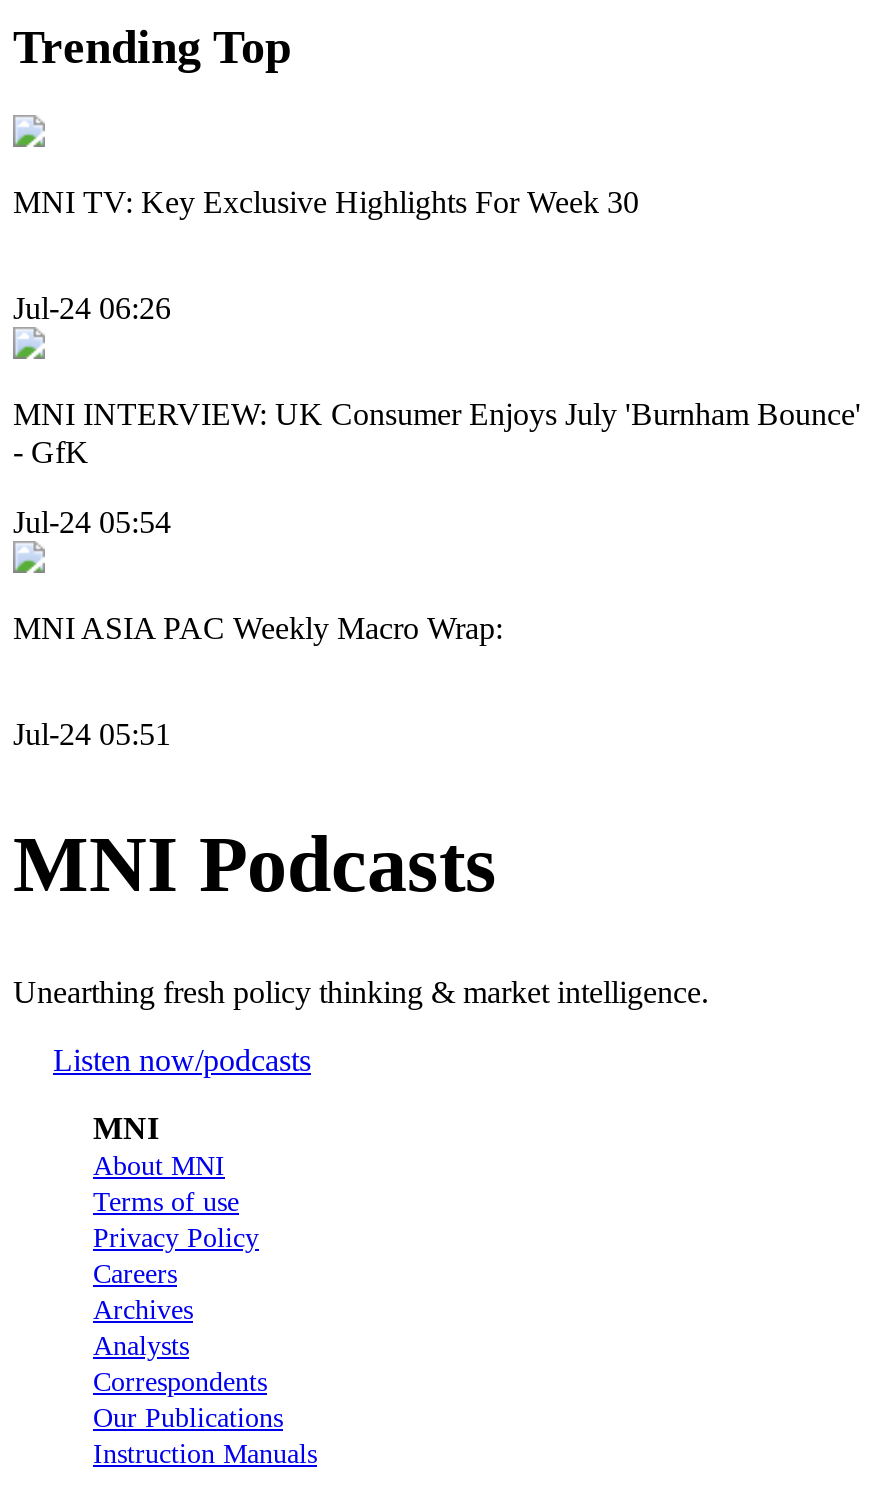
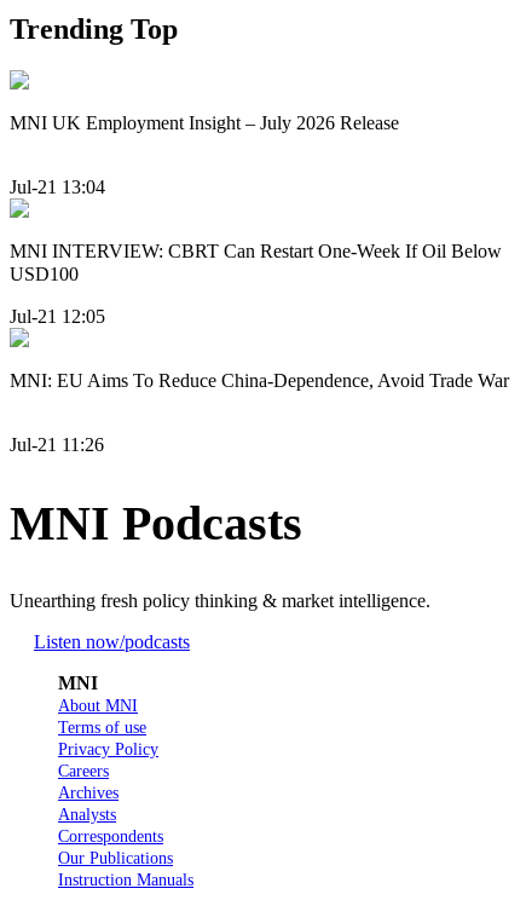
- MNI TV: Key Exclusive Highlights For Week 30
+ MNI UK Employment Insight – July 2026 Release

- Jul-24 06:26
+ Jul-21 13:04

- MNI INTERVIEW: UK Consumer Enjoys July 'Burnham Bounce'
- - GfK
+ MNI INTERVIEW: CBRT Can Restart One-Week If Oil Below
+ USD100

- Jul-24 05:54
+ Jul-21 12:05

- MNI ASIA PAC Weekly Macro Wrap:
+ MNI: EU Aims To Reduce China-Dependence, Avoid Trade War

- Jul-24 05:51
+ Jul-21 11:26
